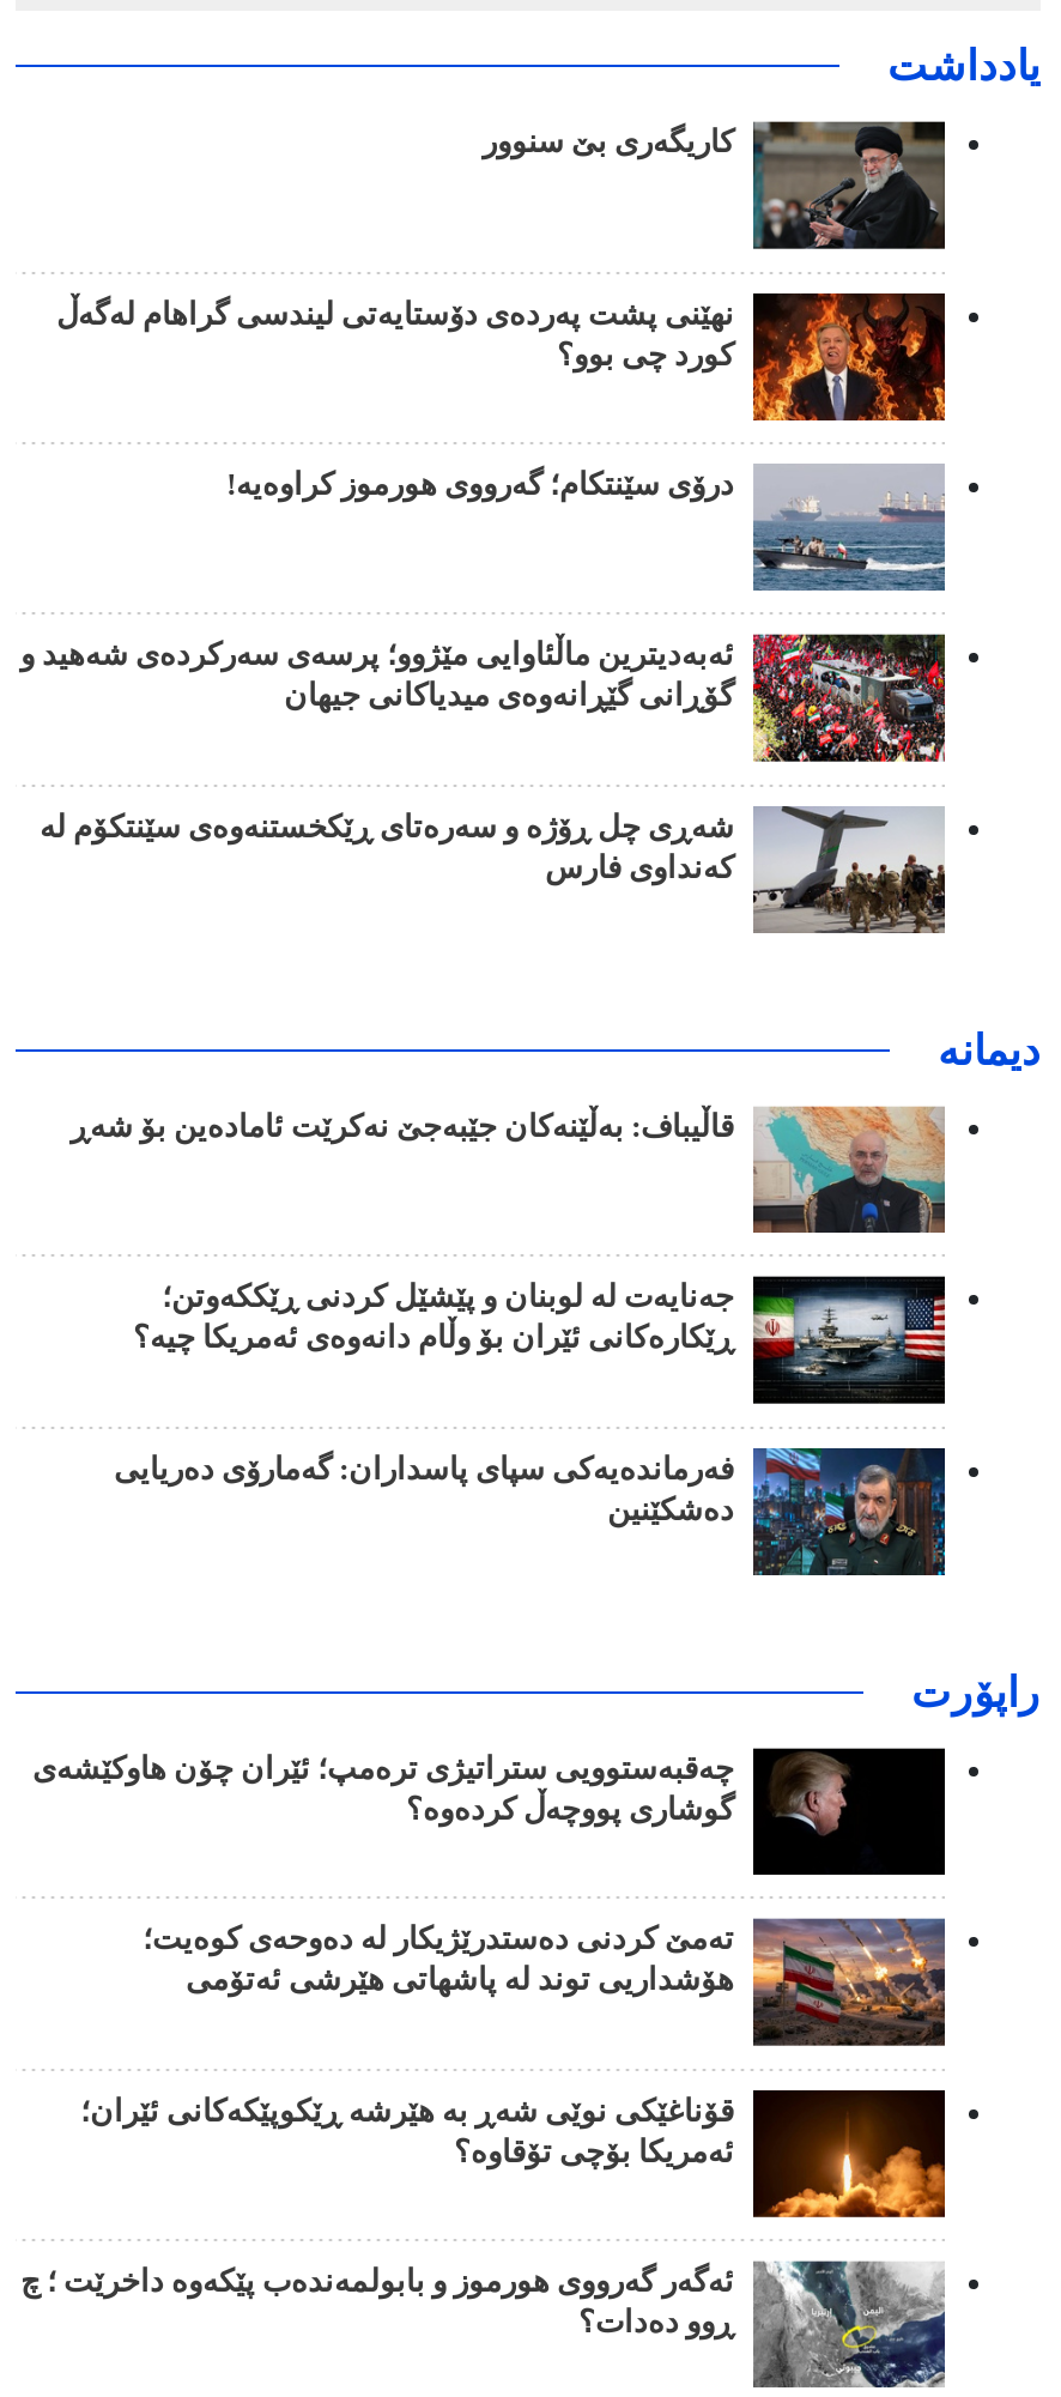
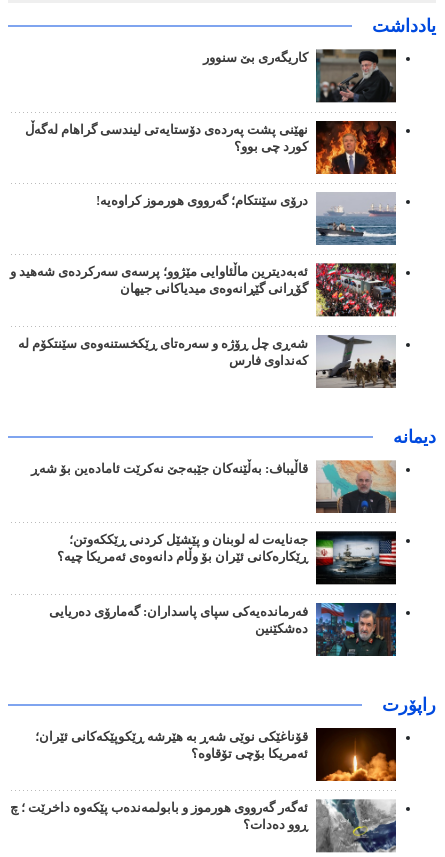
- [image]
- چەقبەستوویی ستراتیژی ترەمپ؛ ئێران چۆن هاوکێشەی
- گوشاری پووچەڵ کردەوە؟

- [image]
- تەمێ کردنی دەستدرێژیکار لە دەوحەی کوەیت؛
- هۆشداریی توند لە پاشهاتی هێرشی ئەتۆمی
